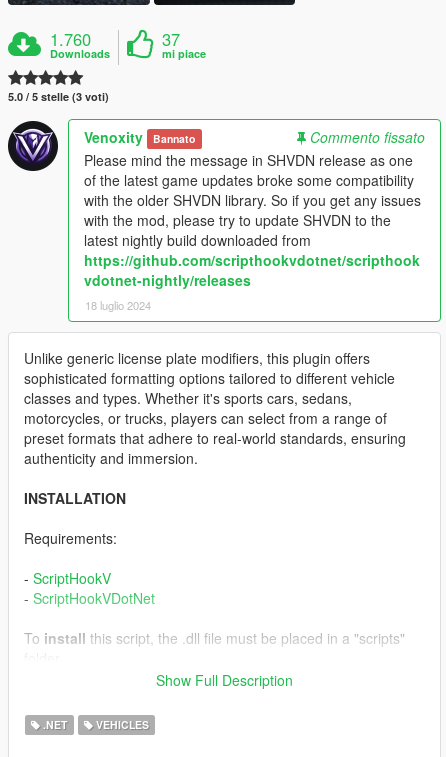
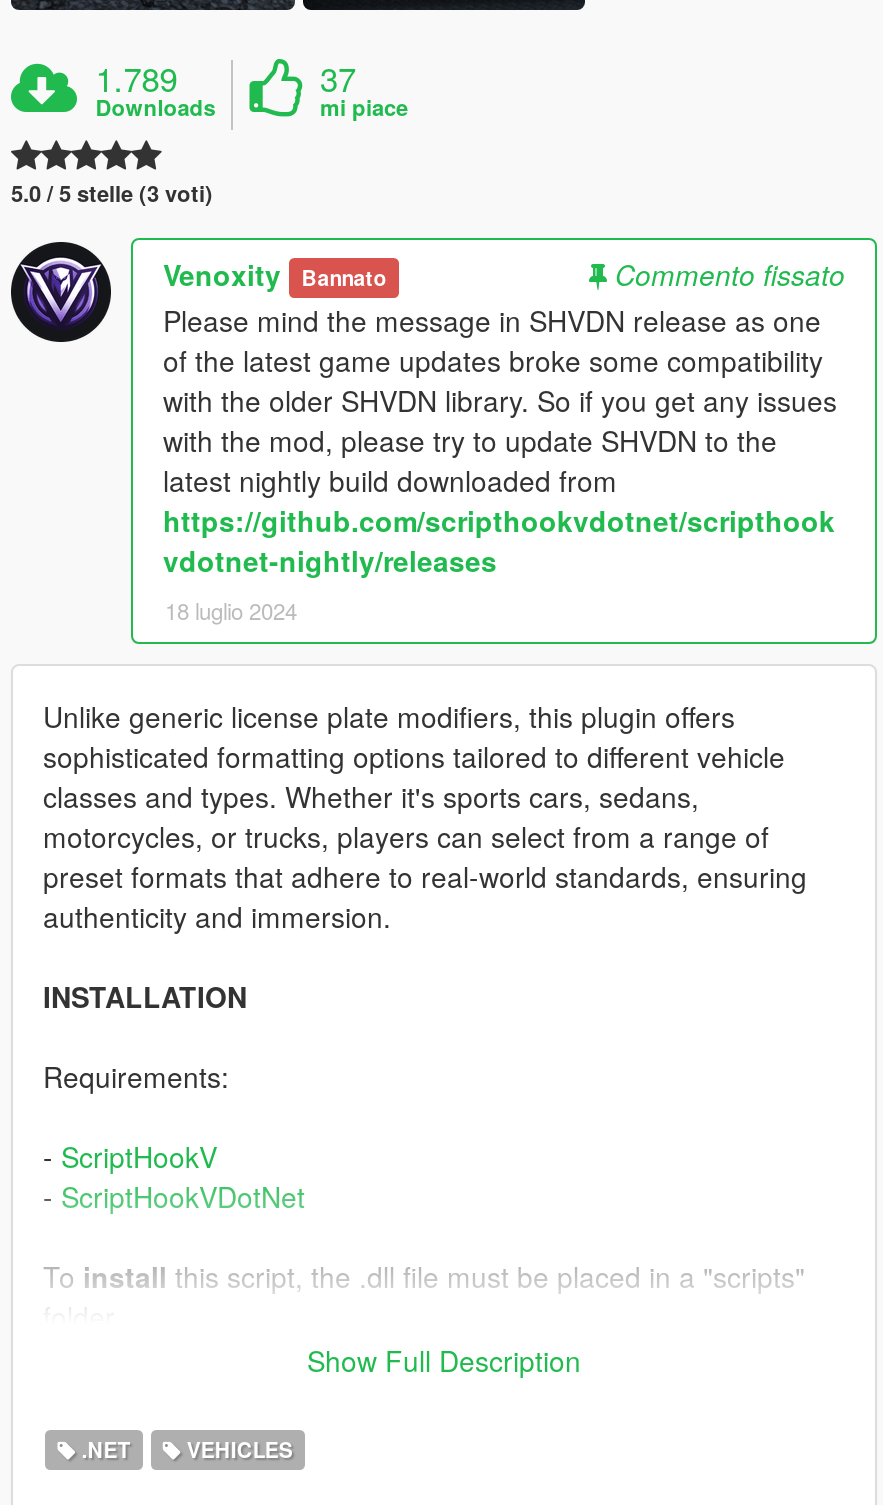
- 1.760
+ 1.789
